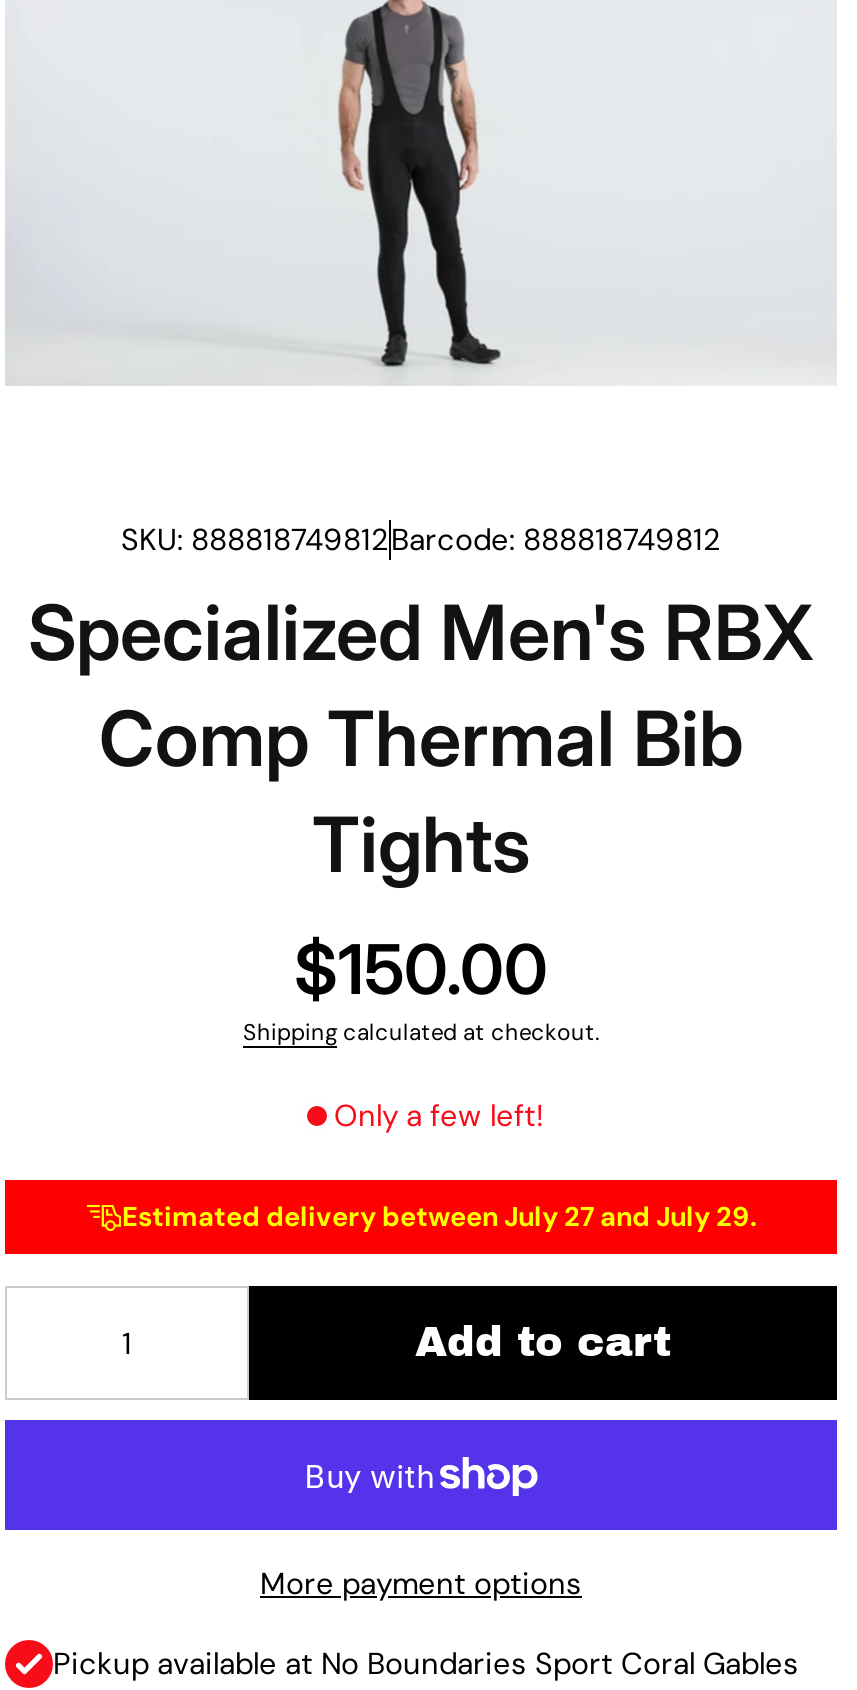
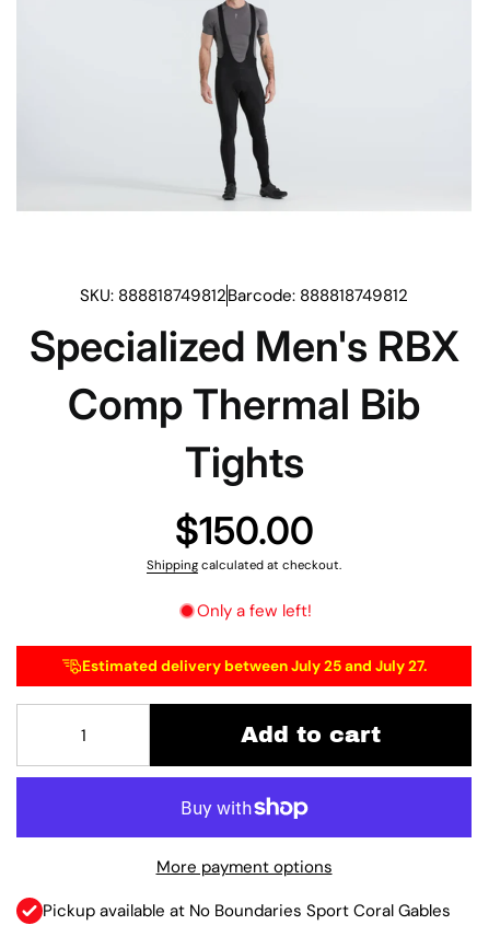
- Estimated delivery between July 27 and July 29.
+ Estimated delivery between July 25 and July 27.
